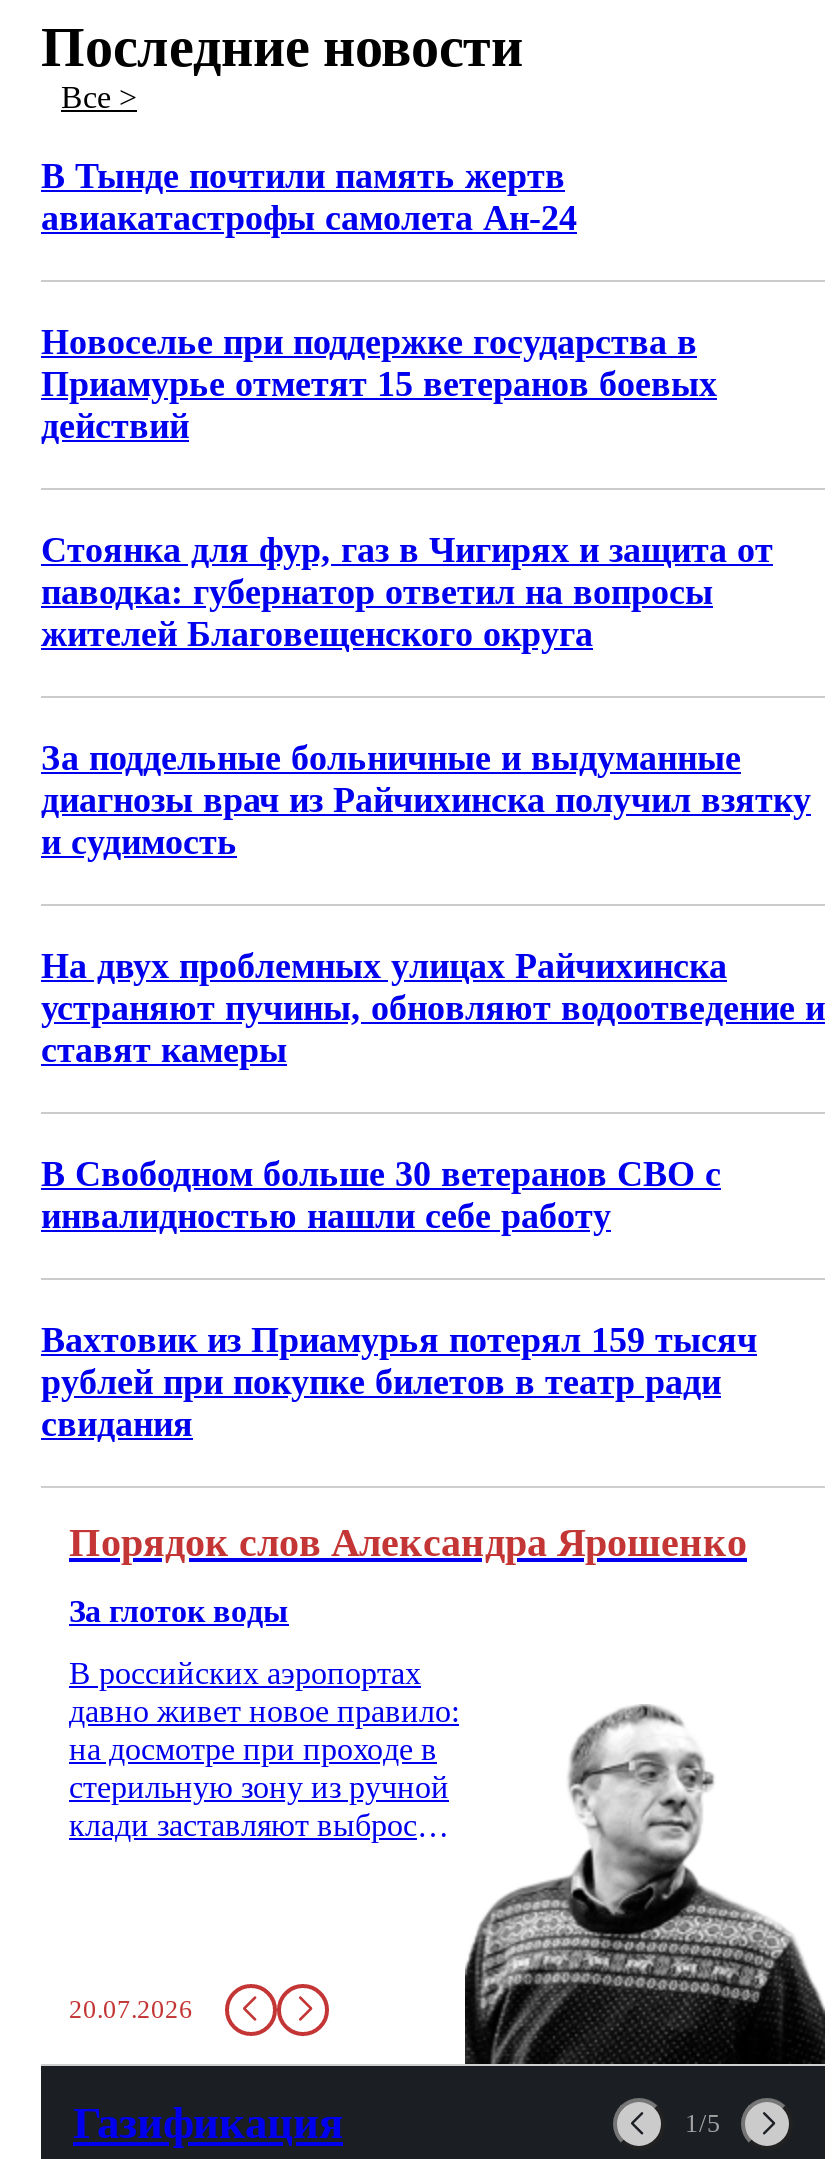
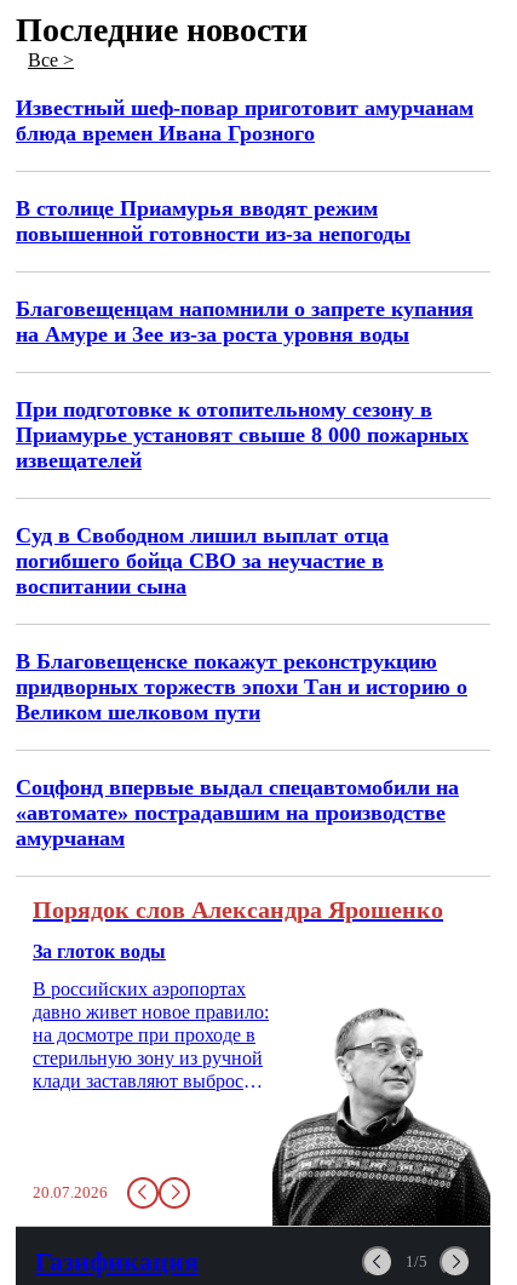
- В Тынде почтили память жертв
- авиакатастрофы самолета Ан-24
+ Известный шеф-повар приготовит амурчанам
+ блюда времен Ивана Грозного

- Новоселье при поддержке государства в
- Приамурье отметят 15 ветеранов боевых
- действий
+ В столице Приамурья вводят режим
+ повышенной готовности из-за непогоды

- Стоянка для фур, газ в Чигирях и защита от
- паводка: губернатор ответил на вопросы
- жителей Благовещенского округа
+ Благовещенцам напомнили о запрете купания
+ на Амуре и Зее из-за роста уровня воды

- За поддельные больничные и выдуманные
- диагнозы врач из Райчихинска получил взятку
- и судимость
+ При подготовке к отопительному сезону в
+ Приамурье установят свыше 8 000 пожарных
+ извещателей

- На двух проблемных улицах Райчихинска
- устраняют пучины, обновляют водоотведение и
- ставят камеры
+ Суд в Свободном лишил выплат отца
+ погибшего бойца СВО за неучастие в
+ воспитании сына

- В Свободном больше 30 ветеранов СВО с
- инвалидностью нашли себе работу
+ В Благовещенске покажут реконструкцию
+ придворных торжеств эпохи Тан и историю о
+ Великом шелковом пути

- Вахтовик из Приамурья потерял 159 тысяч
- рублей при покупке билетов в театр ради
- свидания
+ Соцфонд впервые выдал спецавтомобили на
+ «автомате» пострадавшим на производстве
+ амурчанам
